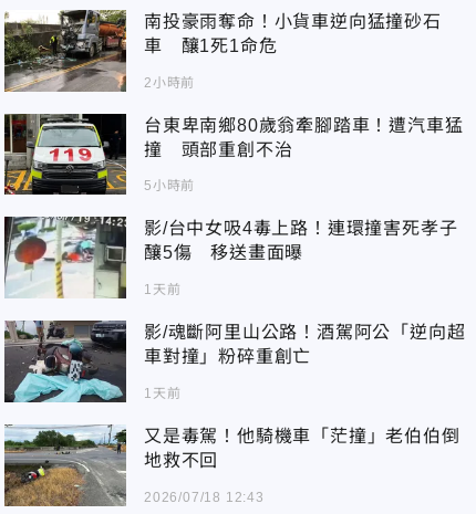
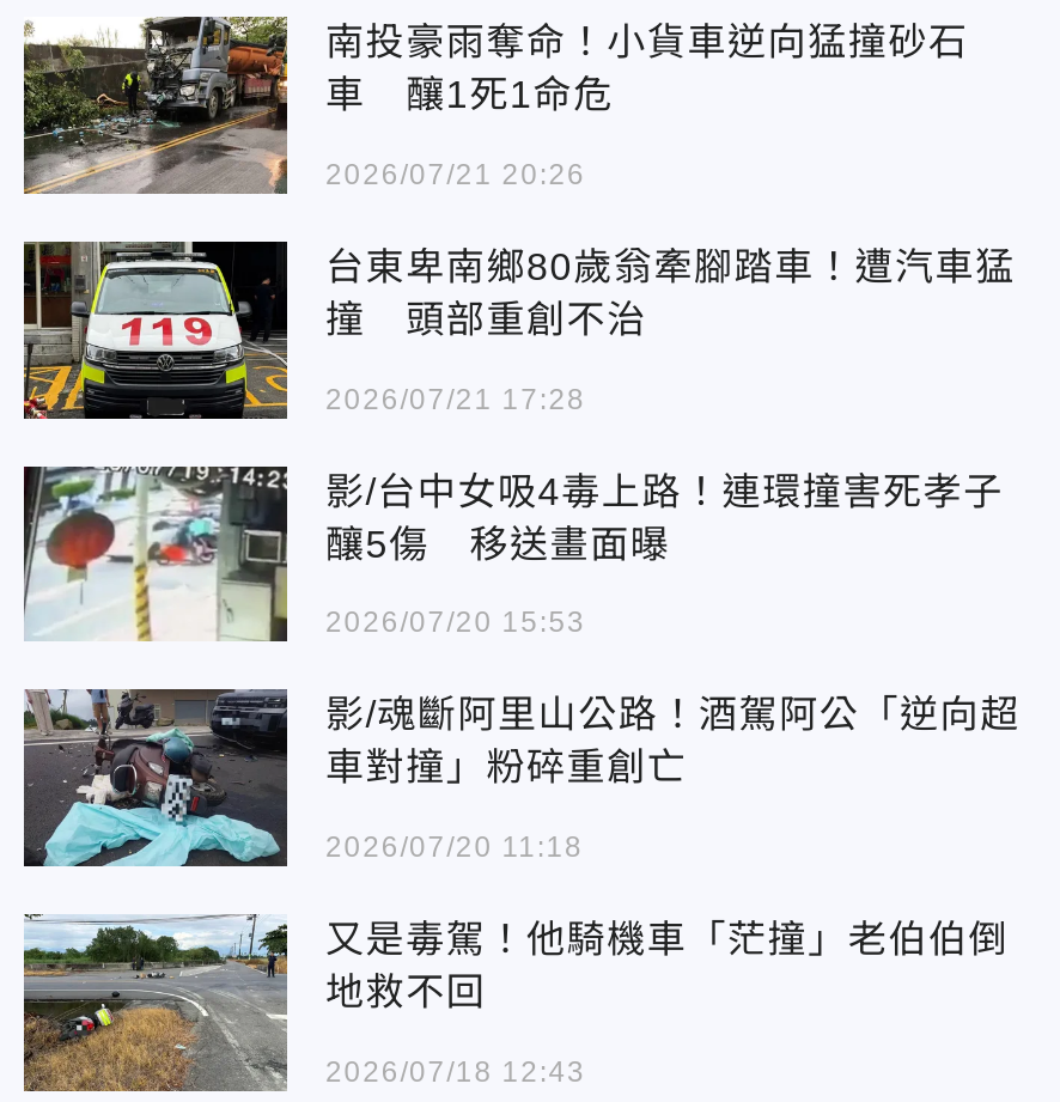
- 2小時前
+ 2026/07/21 20:26

- 5小時前
+ 2026/07/21 17:28

- 1天前
+ 2026/07/20 15:53

- 1天前
+ 2026/07/20 11:18
